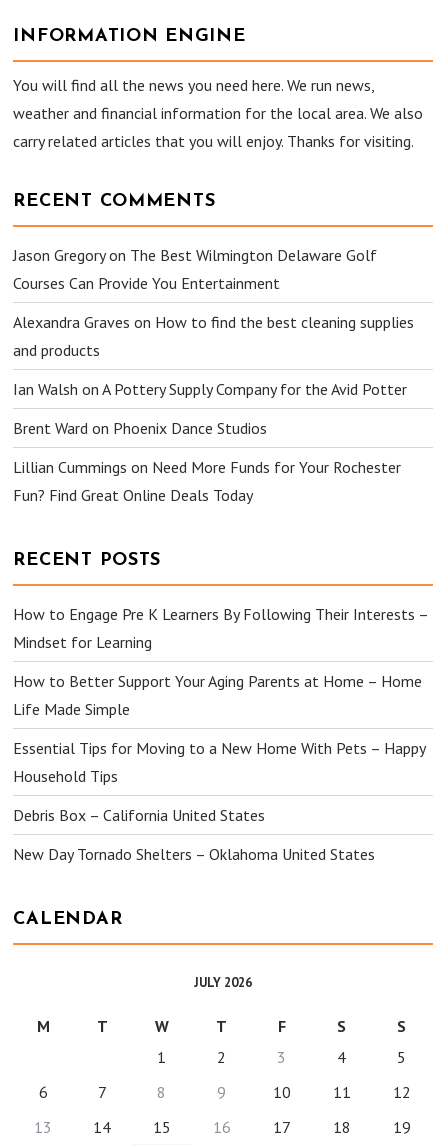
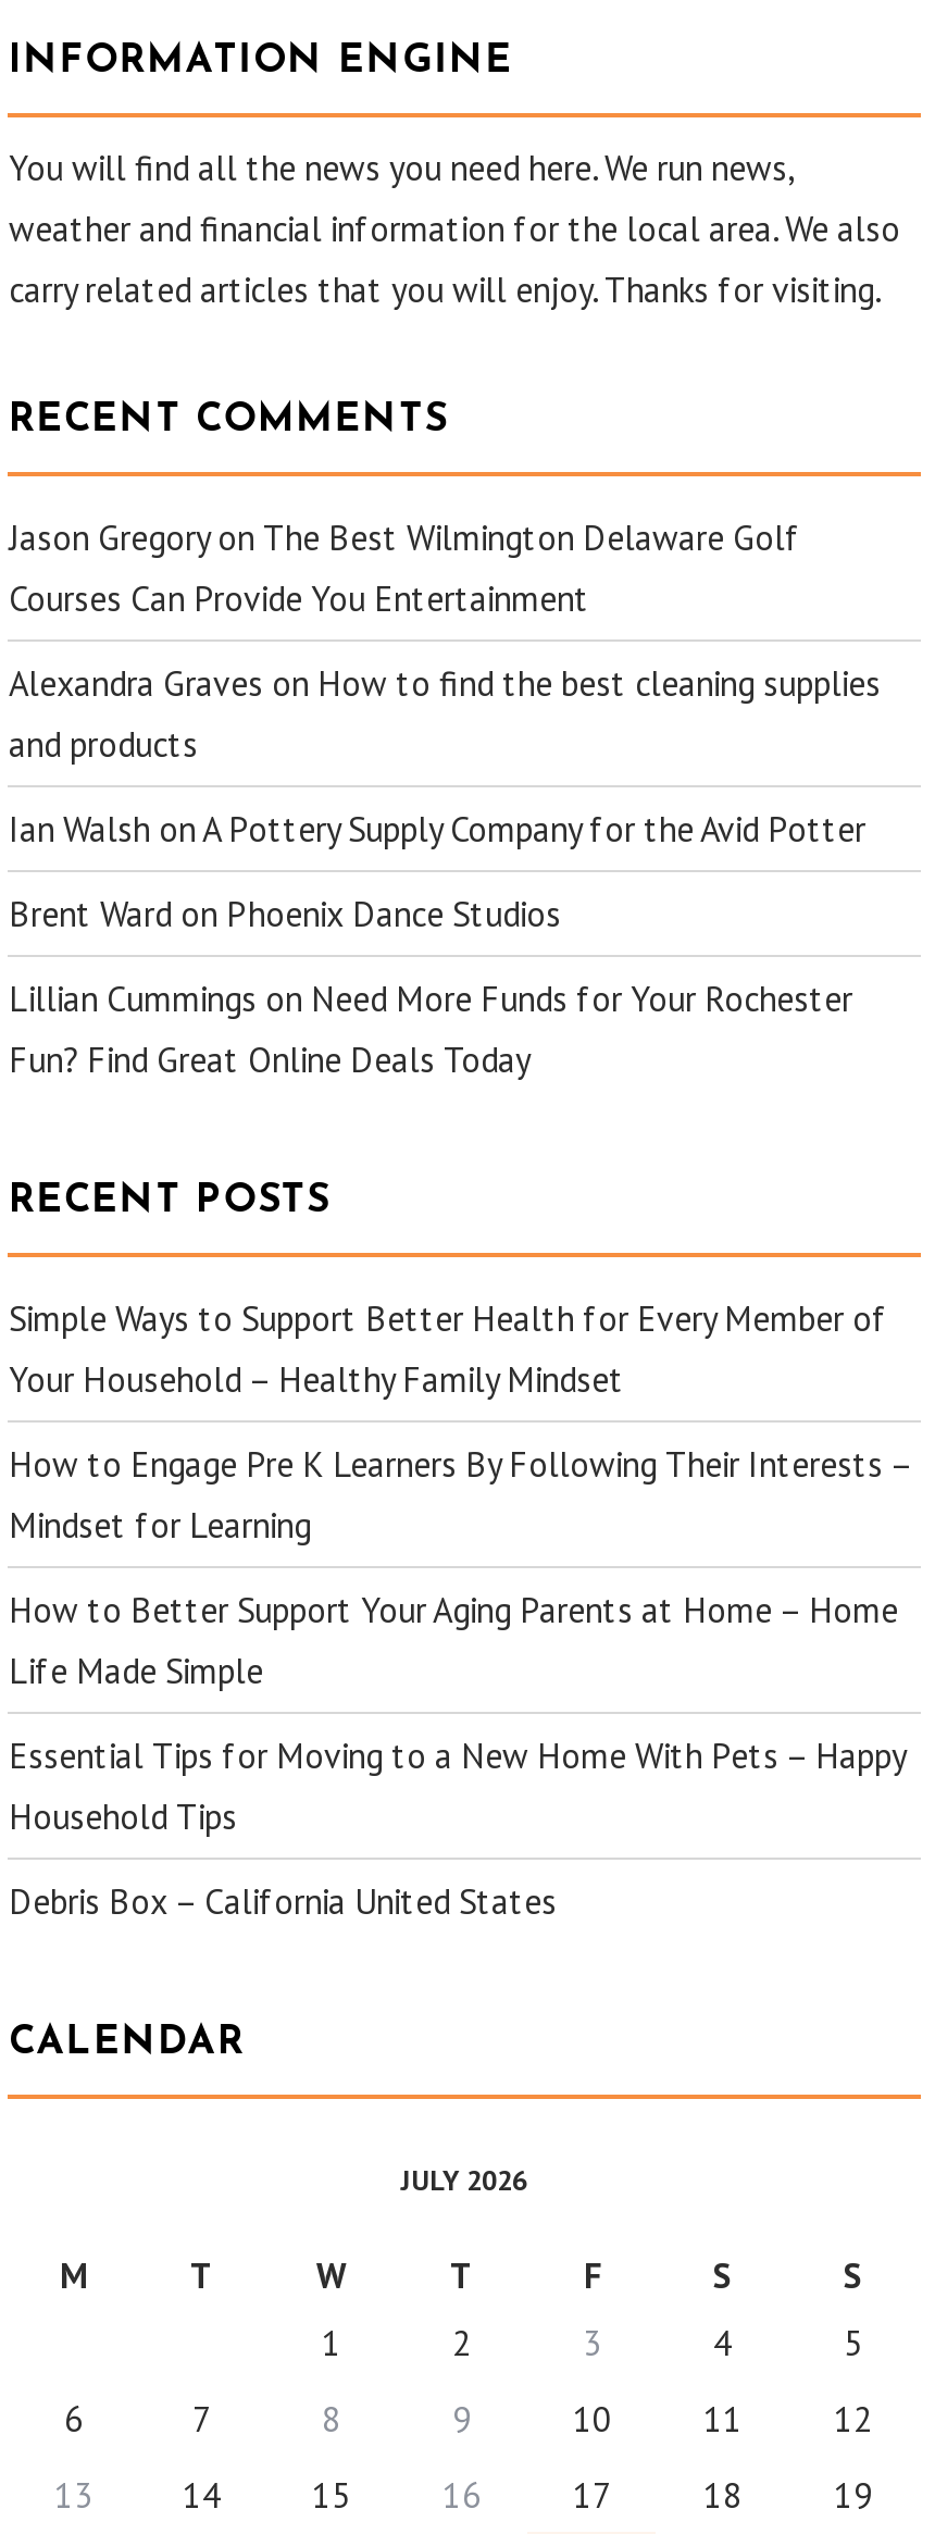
+ Simple Ways to Support Better Health for Every Member of
+ Your Household – Healthy Family Mindset

moved down: How to Engage Pre K Learners By Following Their Interests – | Mindset for Learning | How to Better Support Your Aging Parents at Home – Home | Life Made Simple | Essential Tips for Moving to a New Home With Pets – Happy | Household Tips | Debris Box – California United States

- New Day Tornado Shelters – Oklahoma United States
